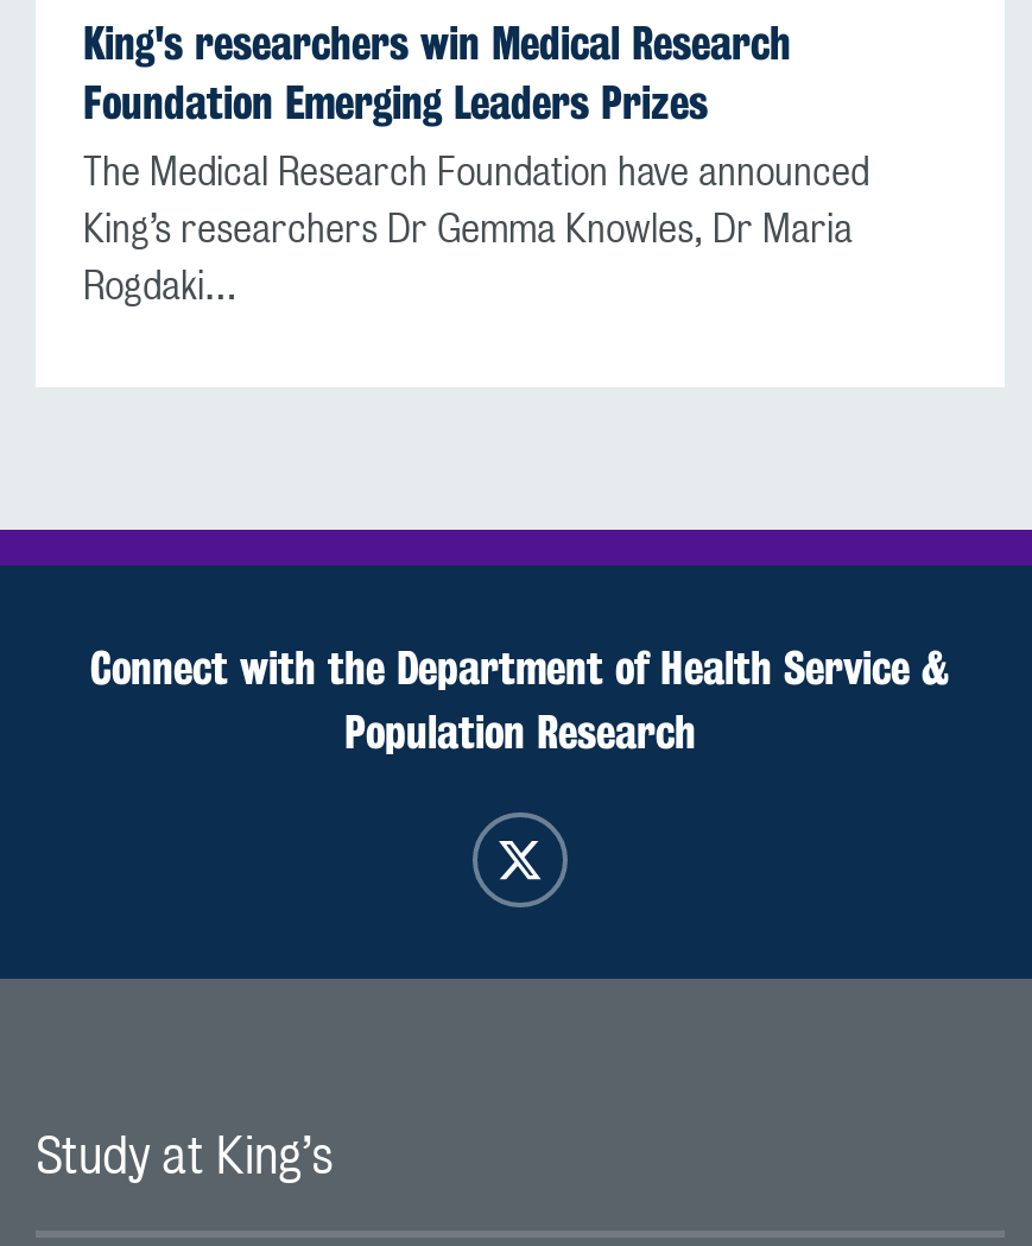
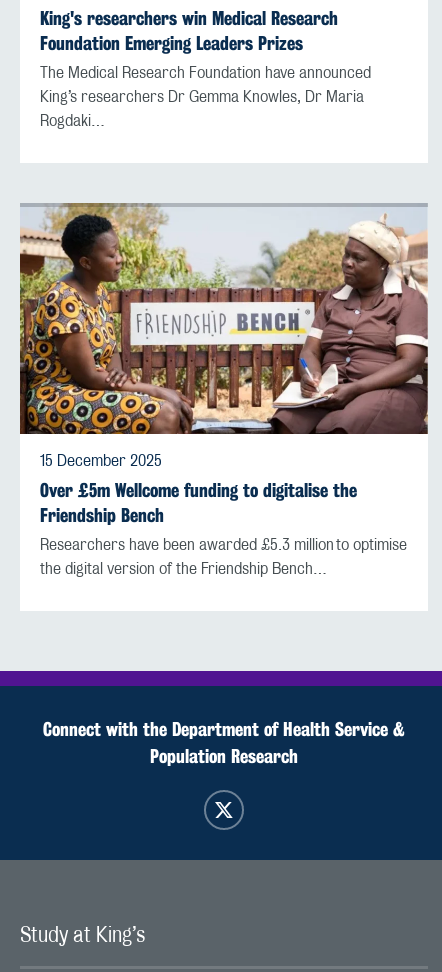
+ [image]
+ 15 December 2025
+ Over £5m Wellcome funding to digitalise the
+ Friendship Bench
+ Researchers have been awarded £5.3 million to optimise
+ the digital version of the Friendship Bench…
